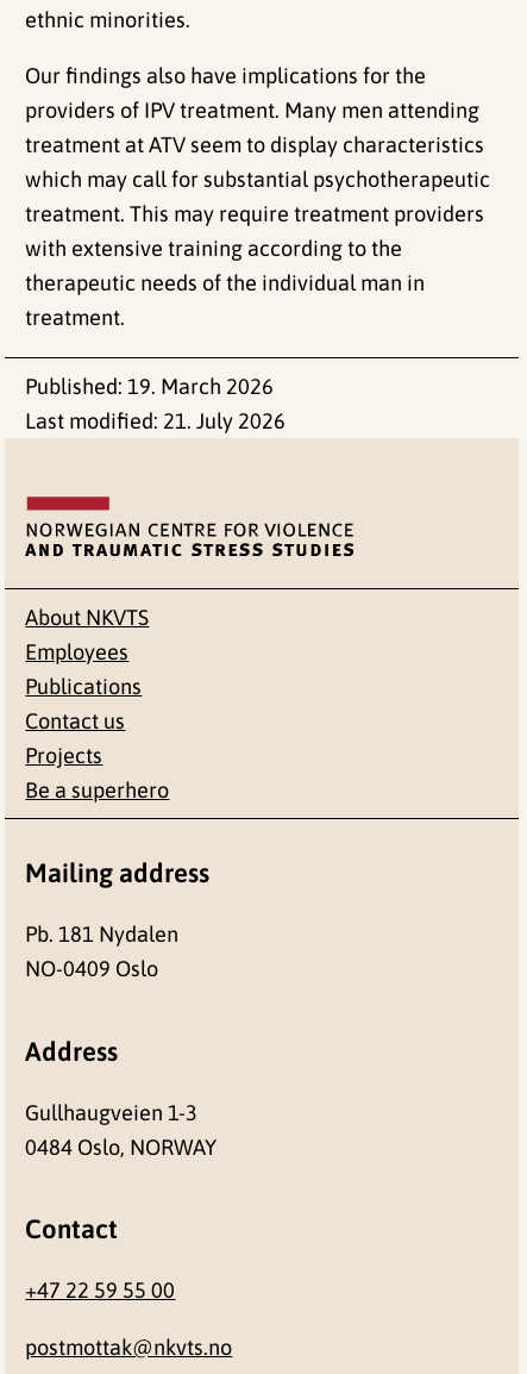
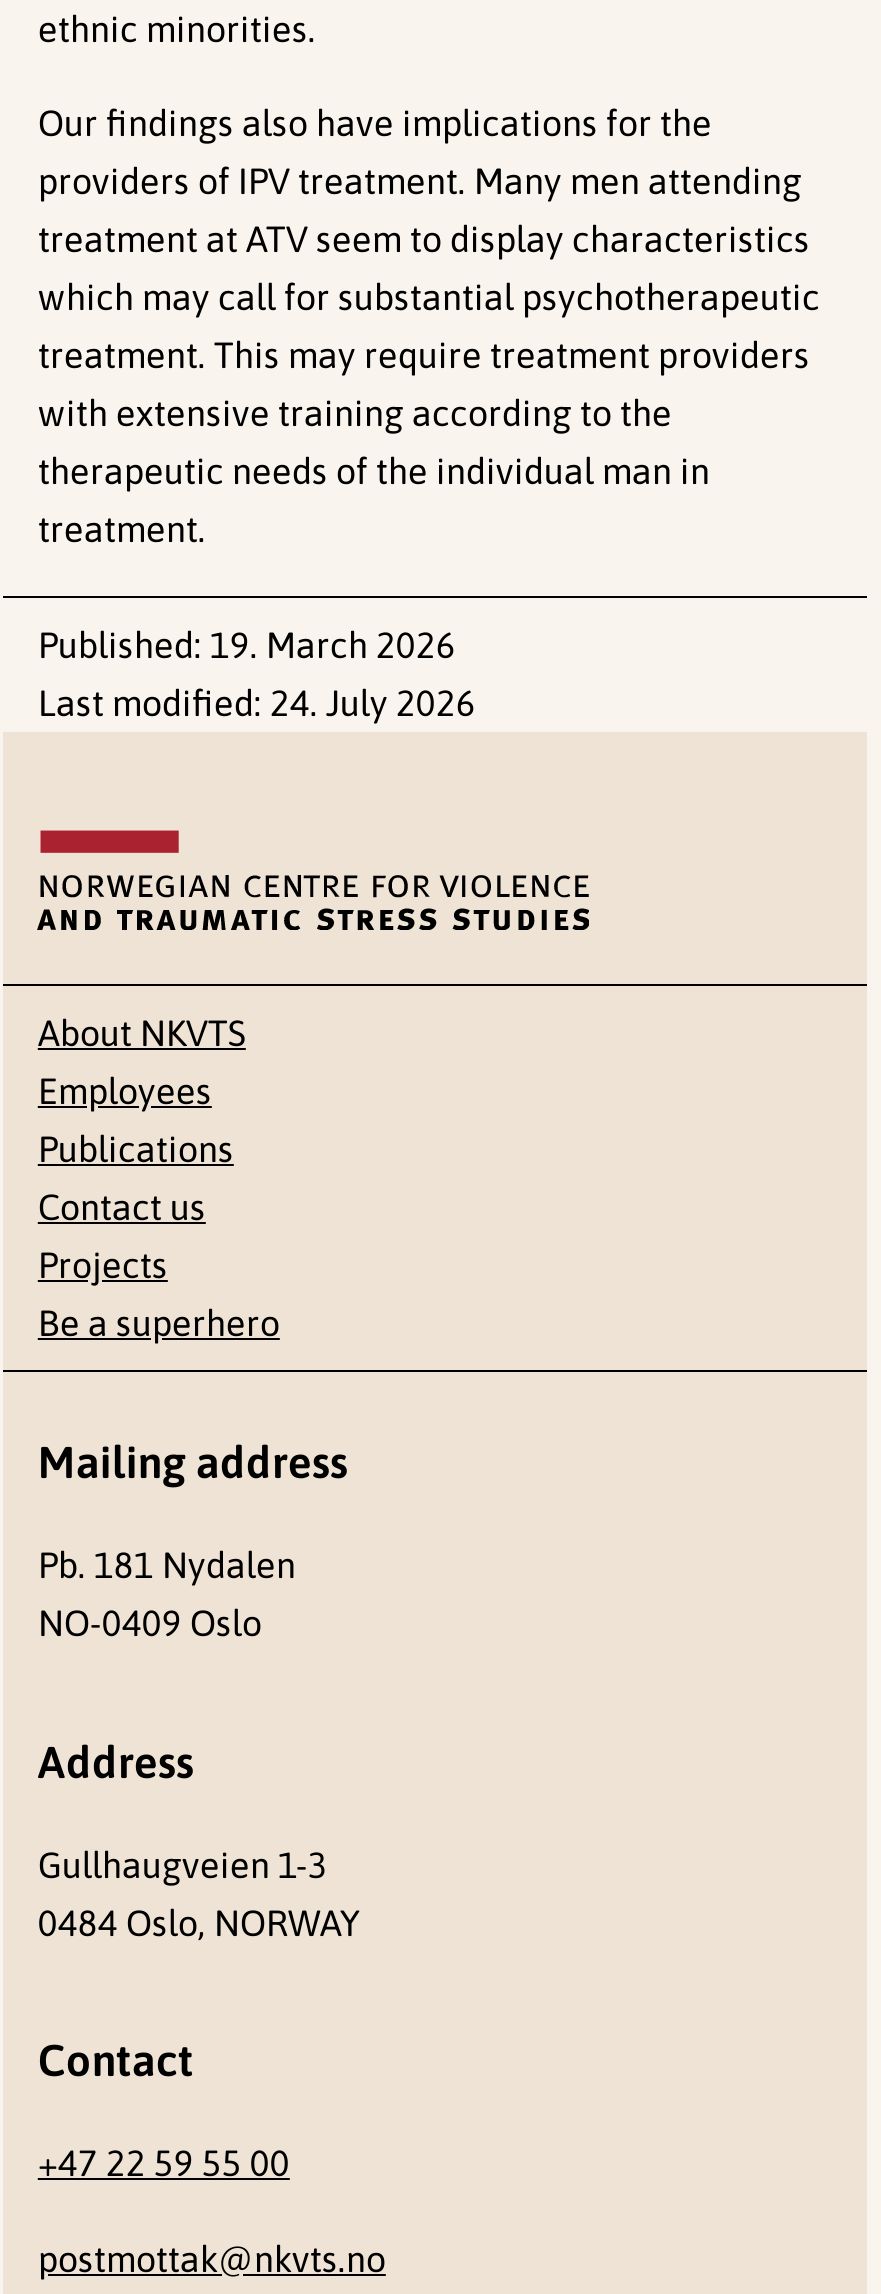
- Last modified: 21. July 2026
+ Last modified: 24. July 2026
